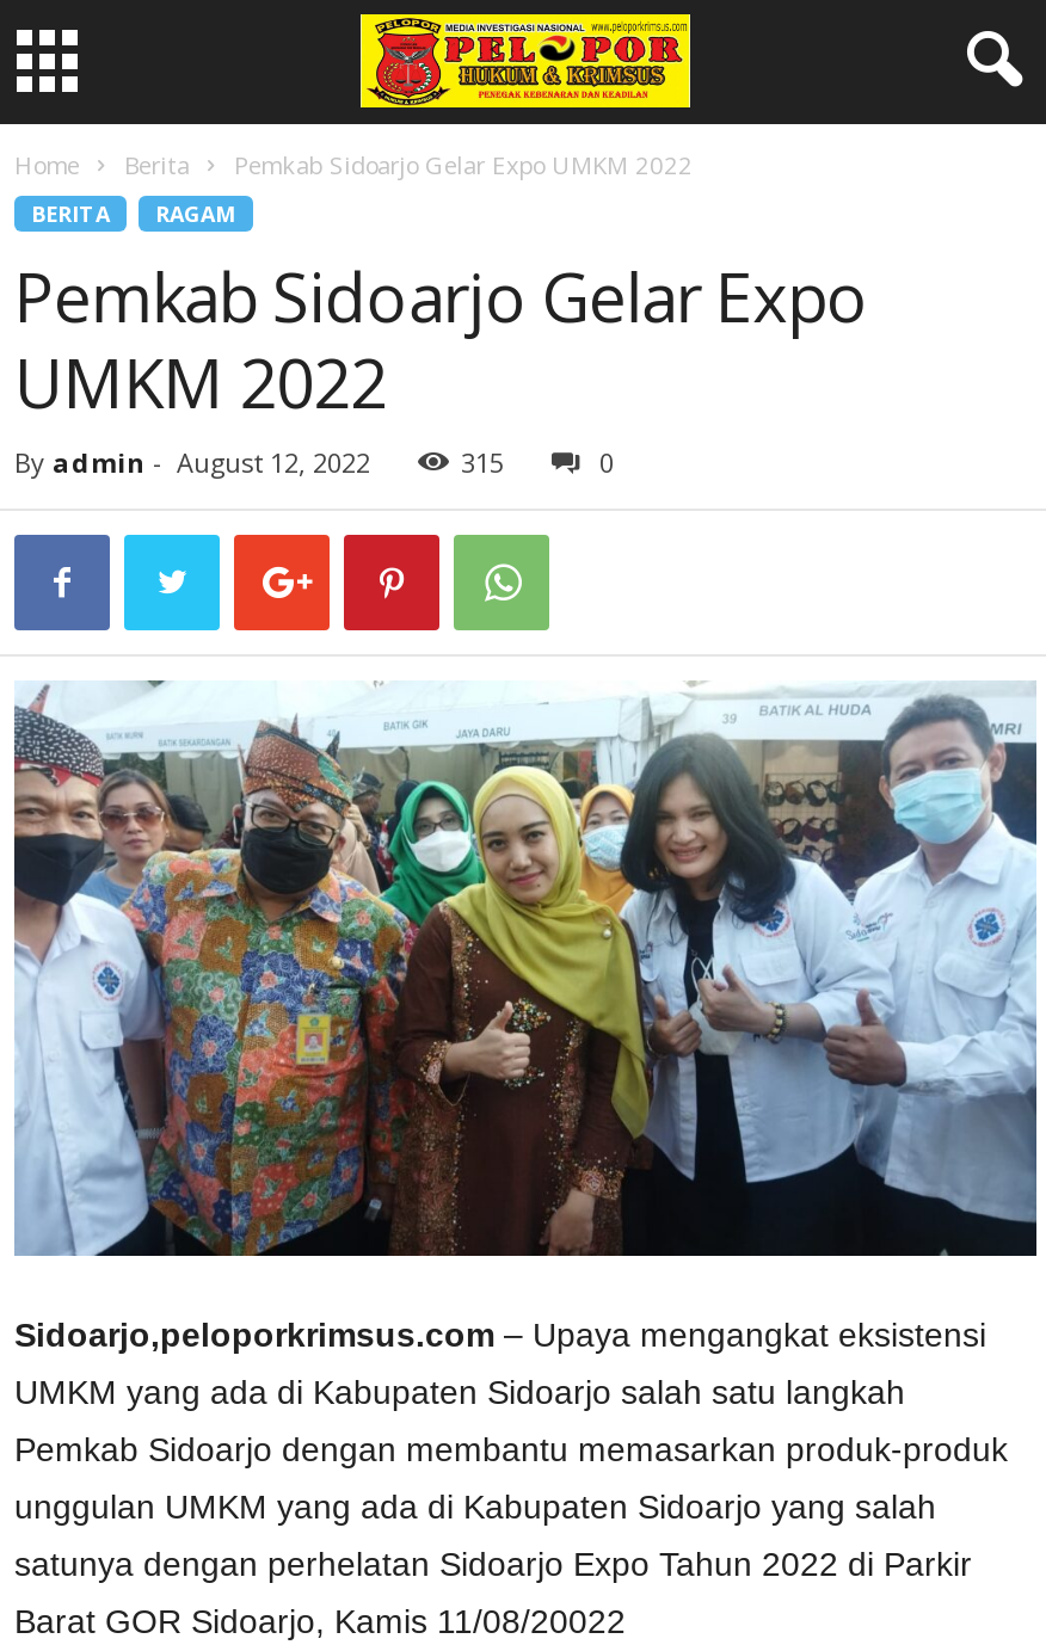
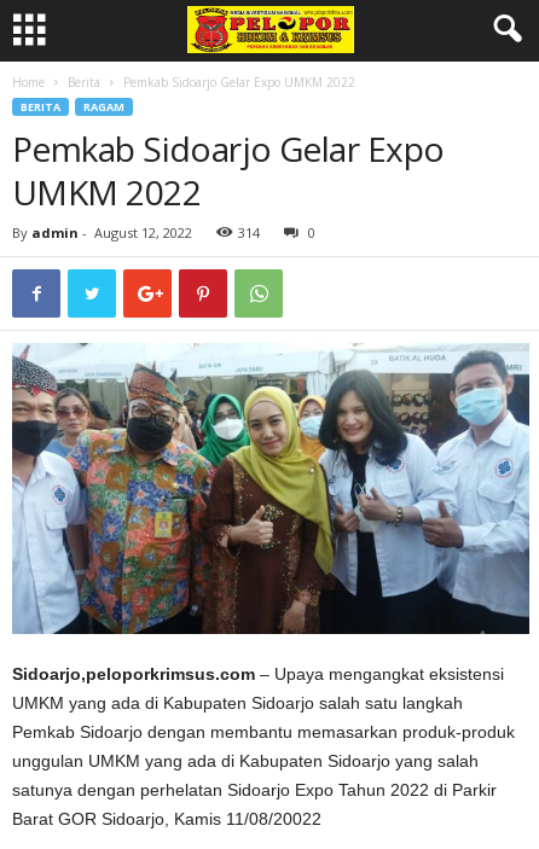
- 315
+ 314
